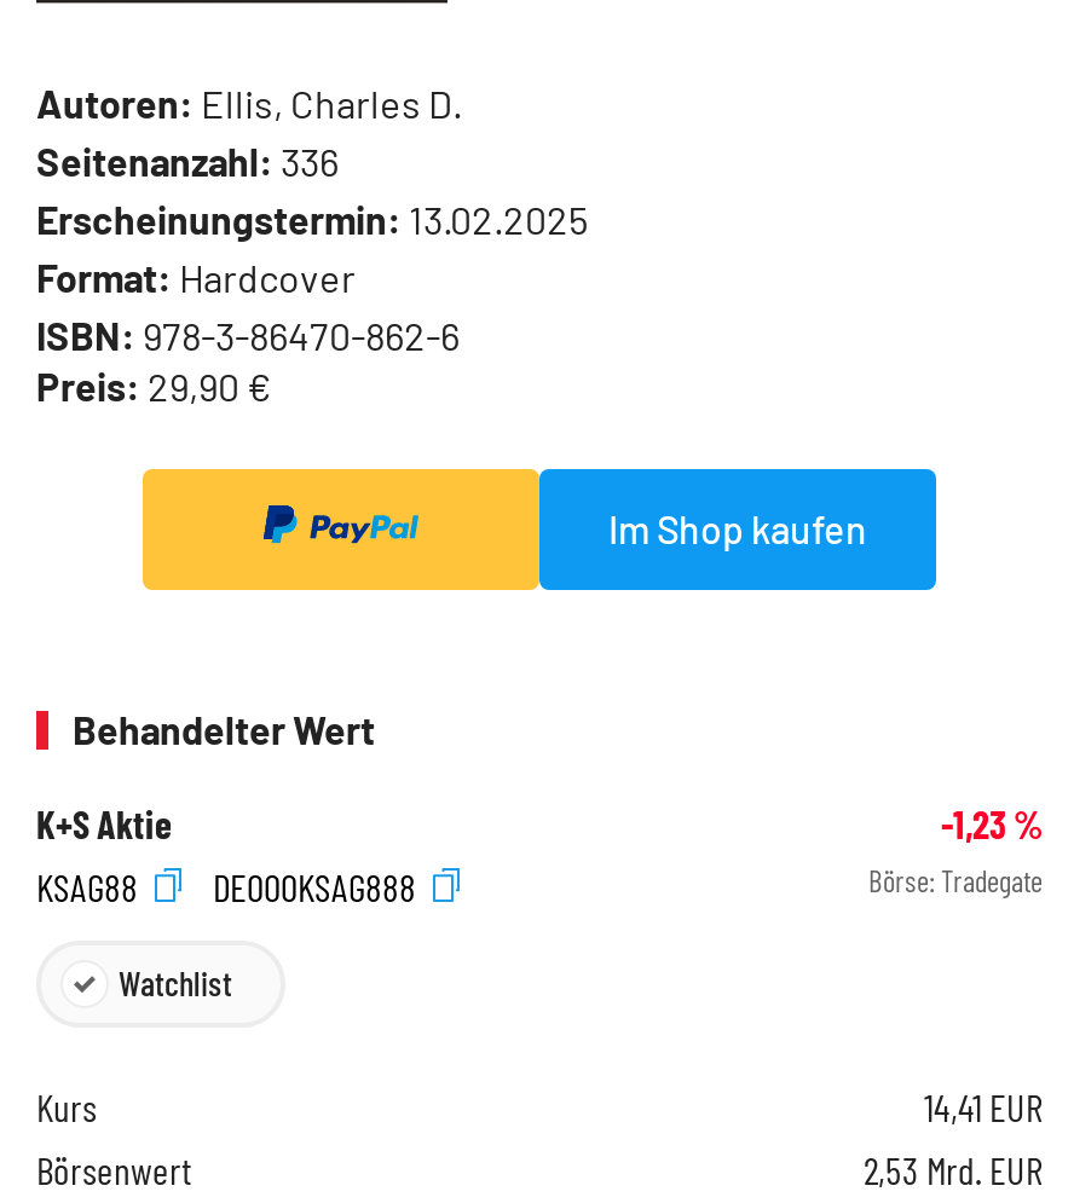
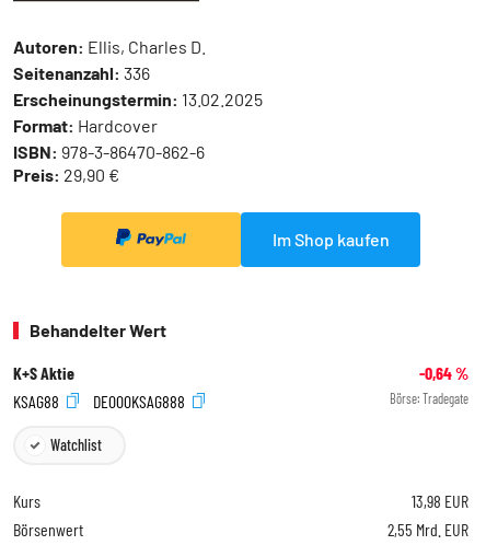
- -1,23%
+ -0,64%

- 14,41 EUR
+ 13,98 EUR

- 2,53 Mrd. EUR
+ 2,55 Mrd. EUR
